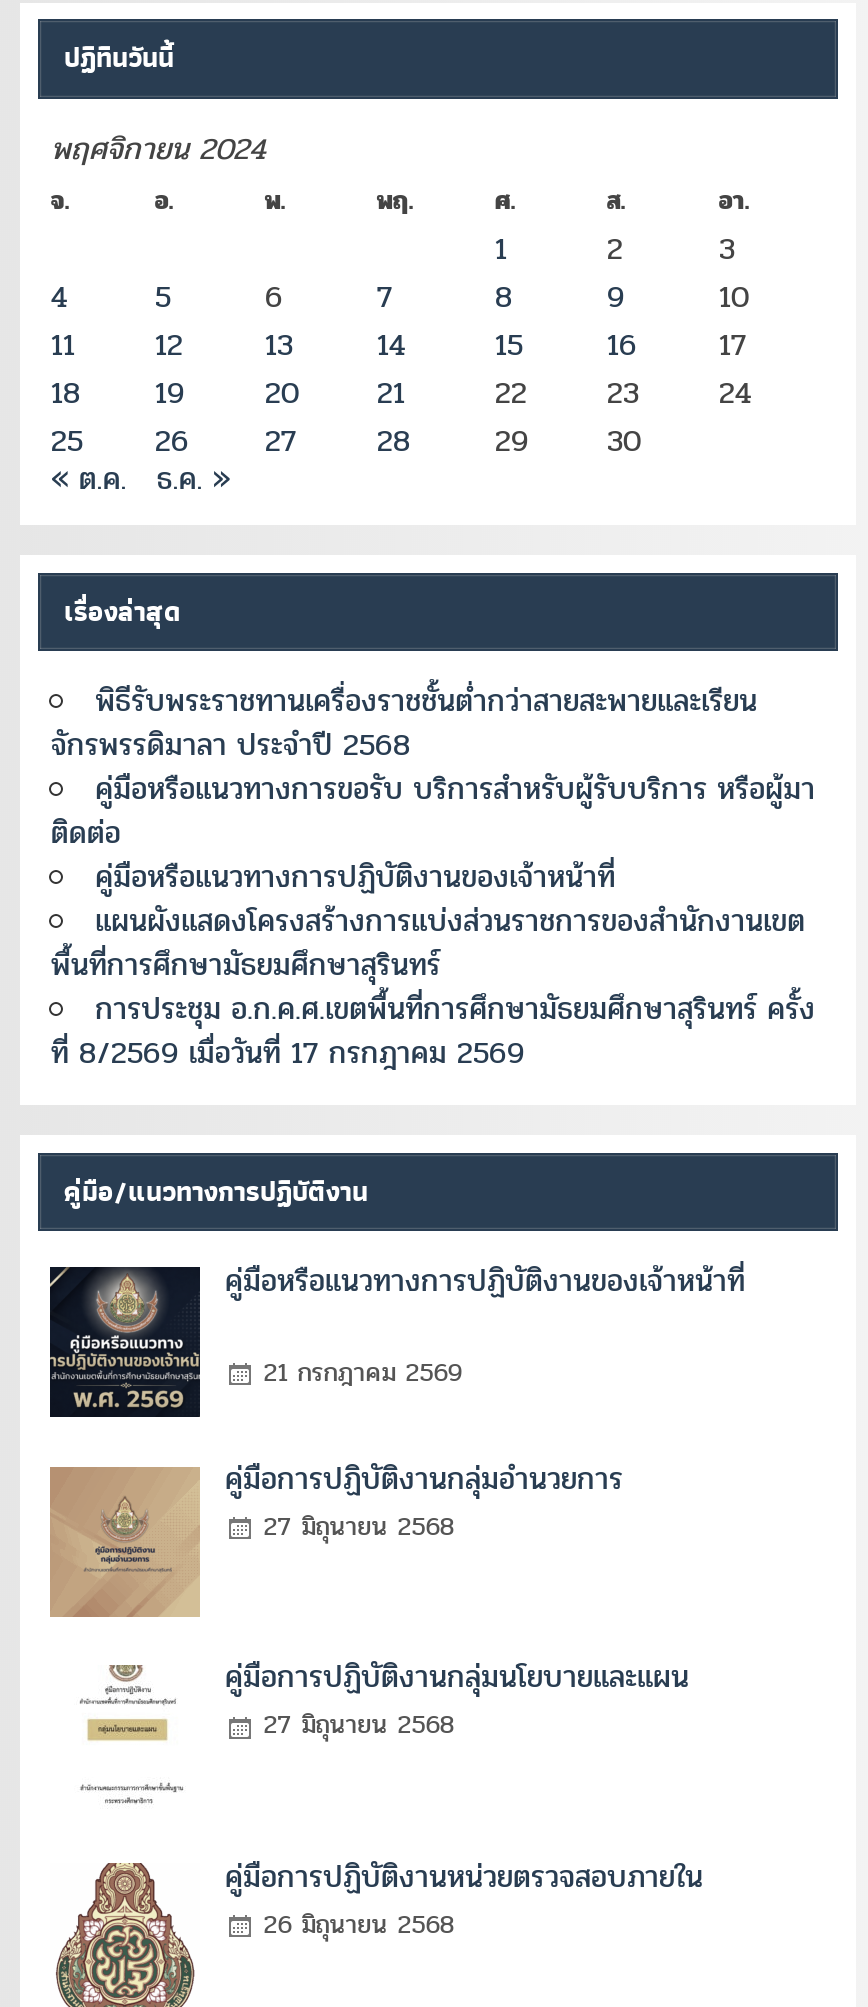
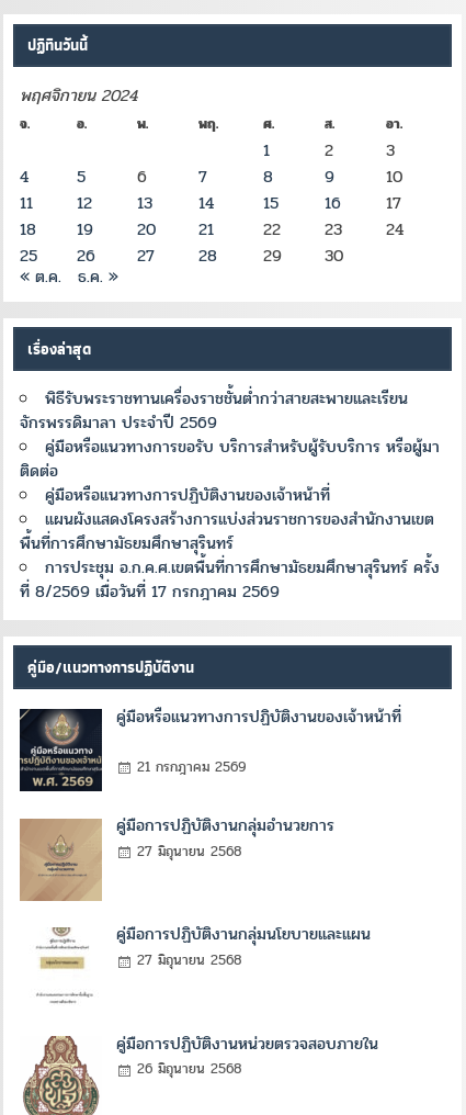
- จักรพรรดิมาลา ประจำปี 2568
+ จักรพรรดิมาลา ประจำปี 2569
